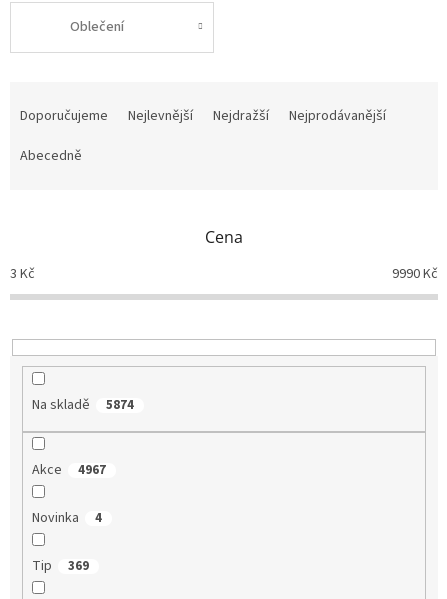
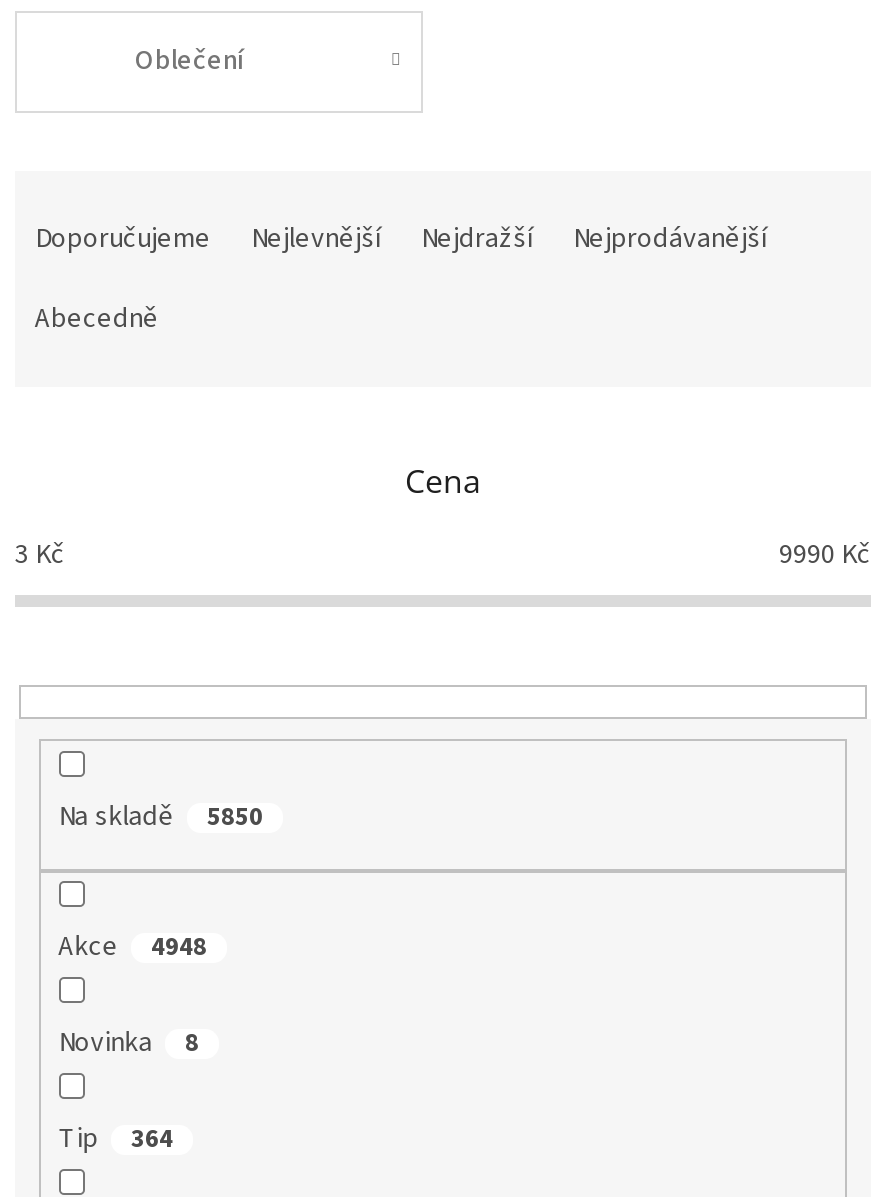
- Na skladě 5874
+ Na skladě 5850

- Akce 4967
+ Akce 4948

- Novinka 4
+ Novinka 8

- Tip 369
+ Tip 364
